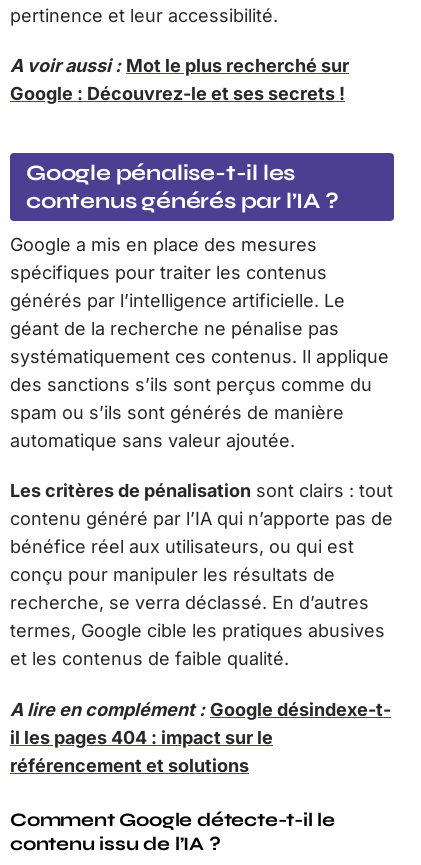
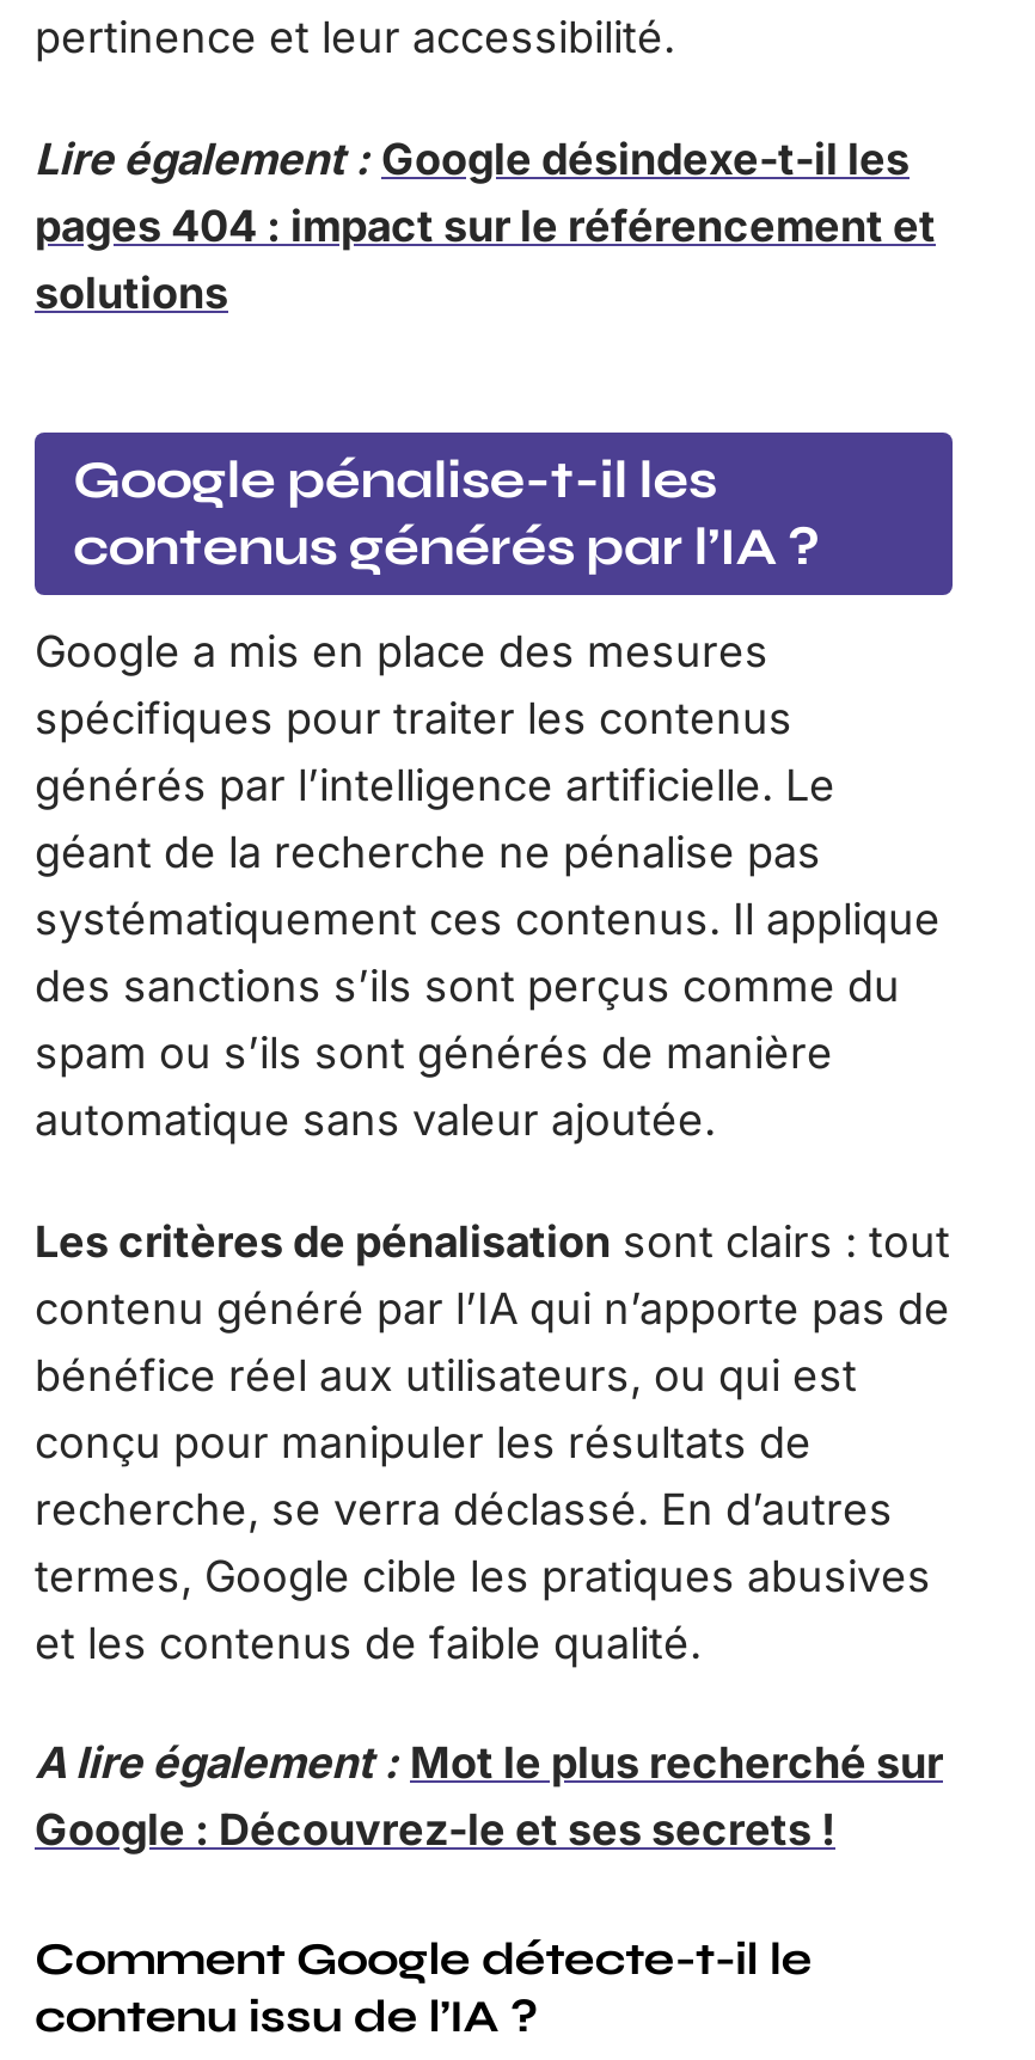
- A voir aussi : Mot le plus recherché sur
+ Lire également : Google désindexe-t-il les
+ pages 404 : impact sur le référencement et
+ solutions

moved down: Google : Découvrez-le et ses secrets !

moved down: Google pénalise-t-il les | contenus générés par l’IA ? | Google a mis en place des mesures | ... | termes, Google cible les pratiques abusives | et les contenus de faible qualité.

- A lire en complément : Google désindexe-t-
- il les pages 404 : impact sur le
- référencement et solutions
+ A lire également : Mot le plus recherché sur
